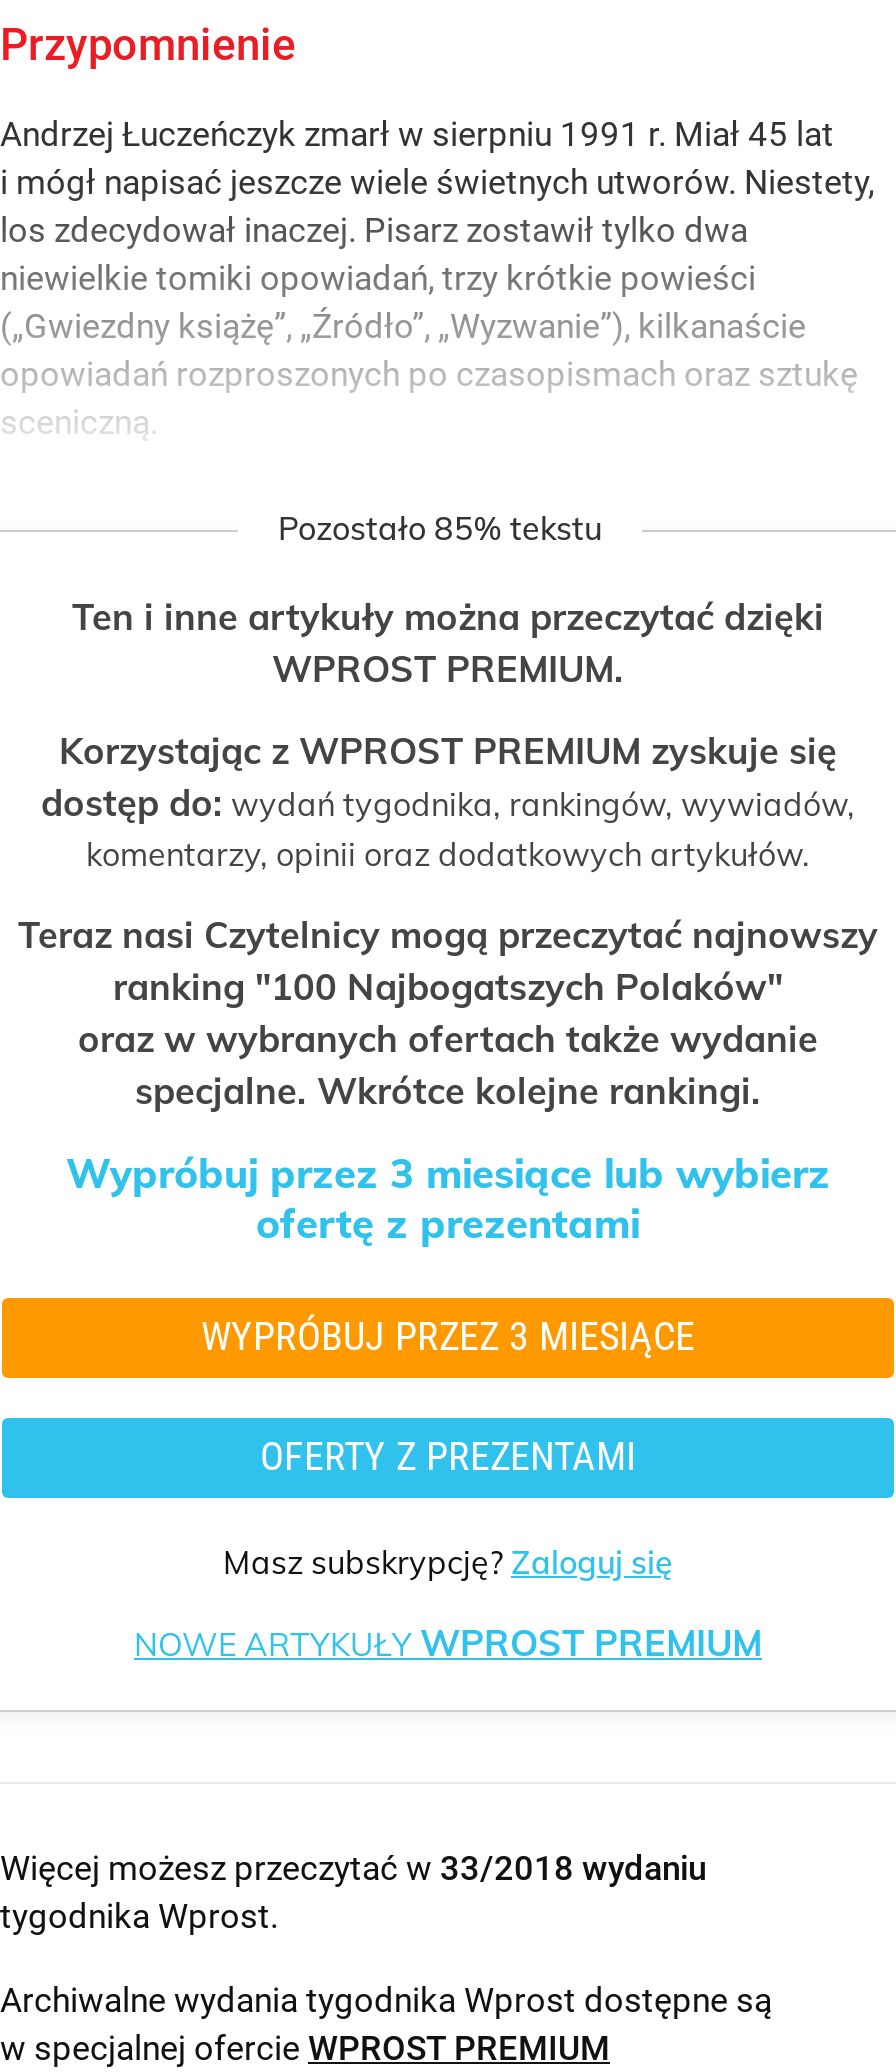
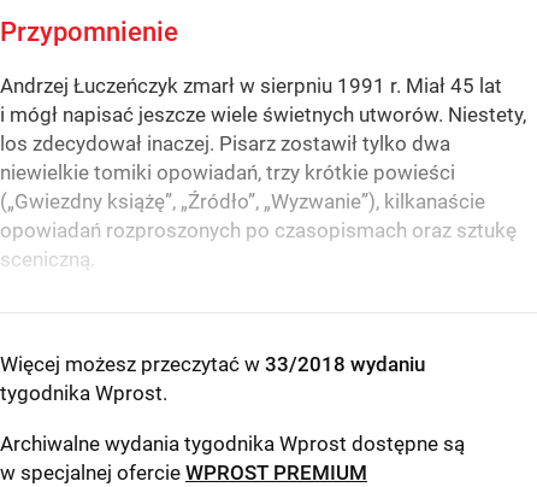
- Pozostało 85% tekstu
- Ten i inne artykuły można przeczytać dzięki
- WPROST PREMIUM.
- Korzystając z WPROST PREMIUM zyskuje się
- dostęp do: wydań tygodnika, rankingów, wywiadów,
- komentarzy, opinii oraz dodatkowych artykułów.
- Teraz nasi Czytelnicy mogą przeczytać najnowszy
- ranking "100 Najbogatszych Polaków"
- oraz w wybranych ofertach także wydanie
- specjalne. Wkrótce kolejne rankingi.
- Wypróbuj przez 3 miesiące lub wybierz
- ofertę z prezentami
- WYPRÓBUJ PRZEZ 3 MIESIĄCE
- OFERTY Z PREZENTAMI
- Masz subskrypcję? Zaloguj się
- NOWE ARTYKUŁY WPROST PREMIUM
